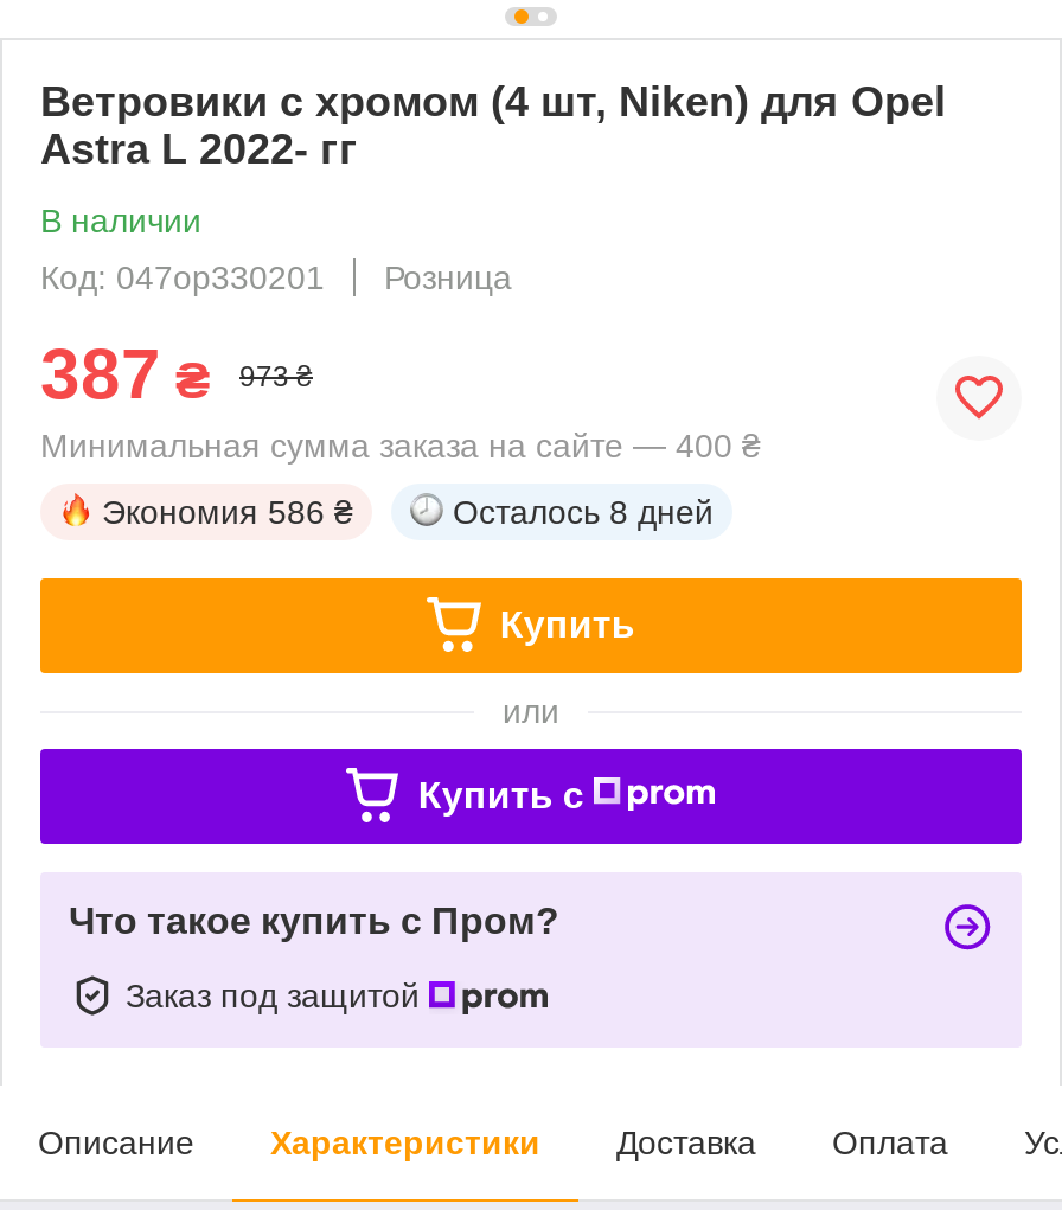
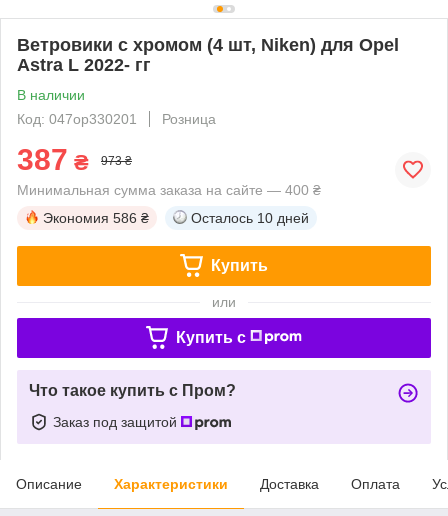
- Осталось 8 дней
+ Осталось 10 дней
